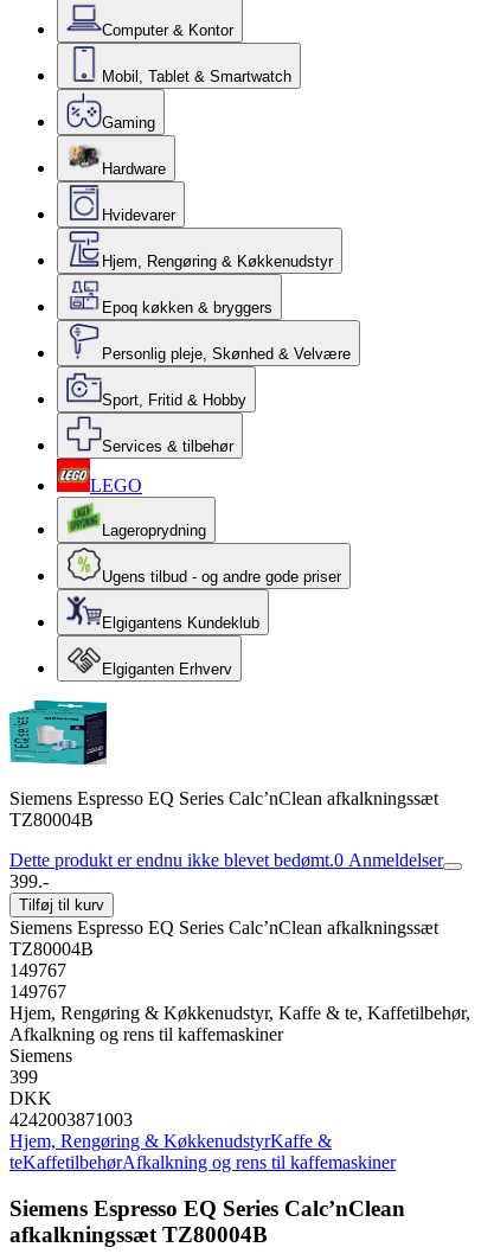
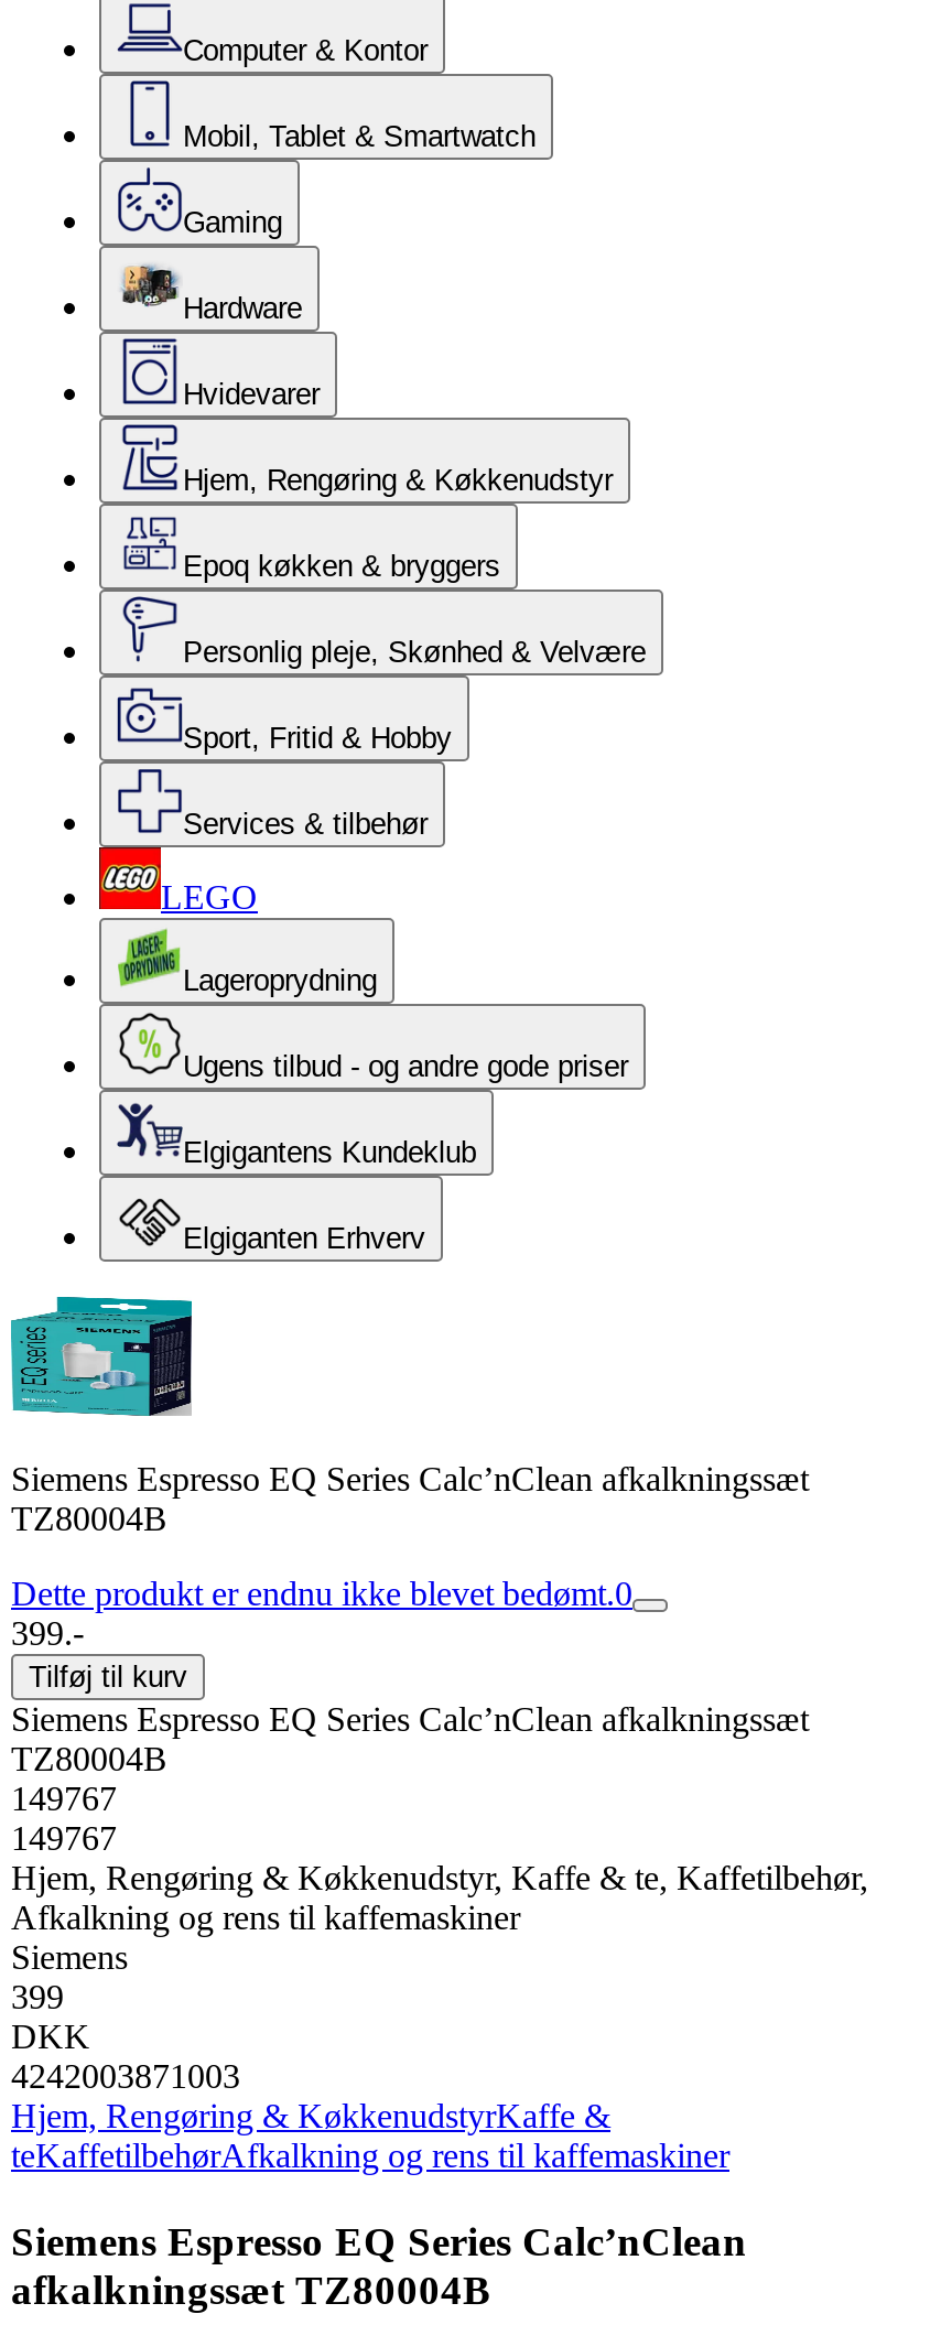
- Dette produkt er endnu ikke blevet bedømt.0 Anmeldelser
+ Dette produkt er endnu ikke blevet bedømt.0
